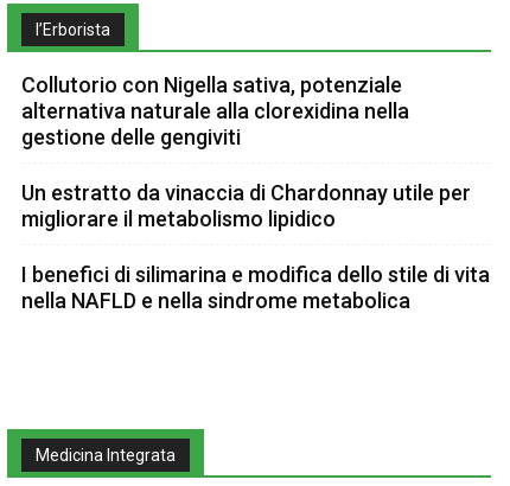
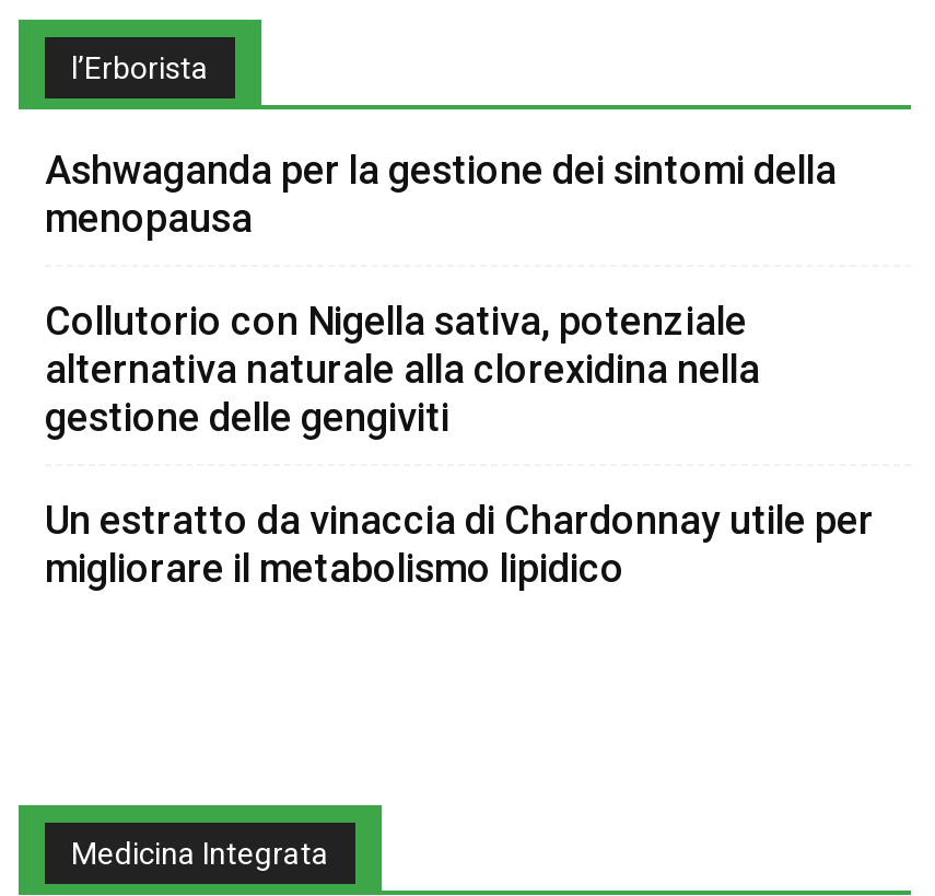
+ Ashwaganda per la gestione dei sintomi della
+ menopausa

moved down: Collutorio con Nigella sativa, potenziale | alternativa naturale alla clorexidina nella | gestione delle gengiviti | Un estratto da vinaccia di Chardonnay utile per | migliorare il metabolismo lipidico

- I benefici di silimarina e modifica dello stile di vita
- nella NAFLD e nella sindrome metabolica
